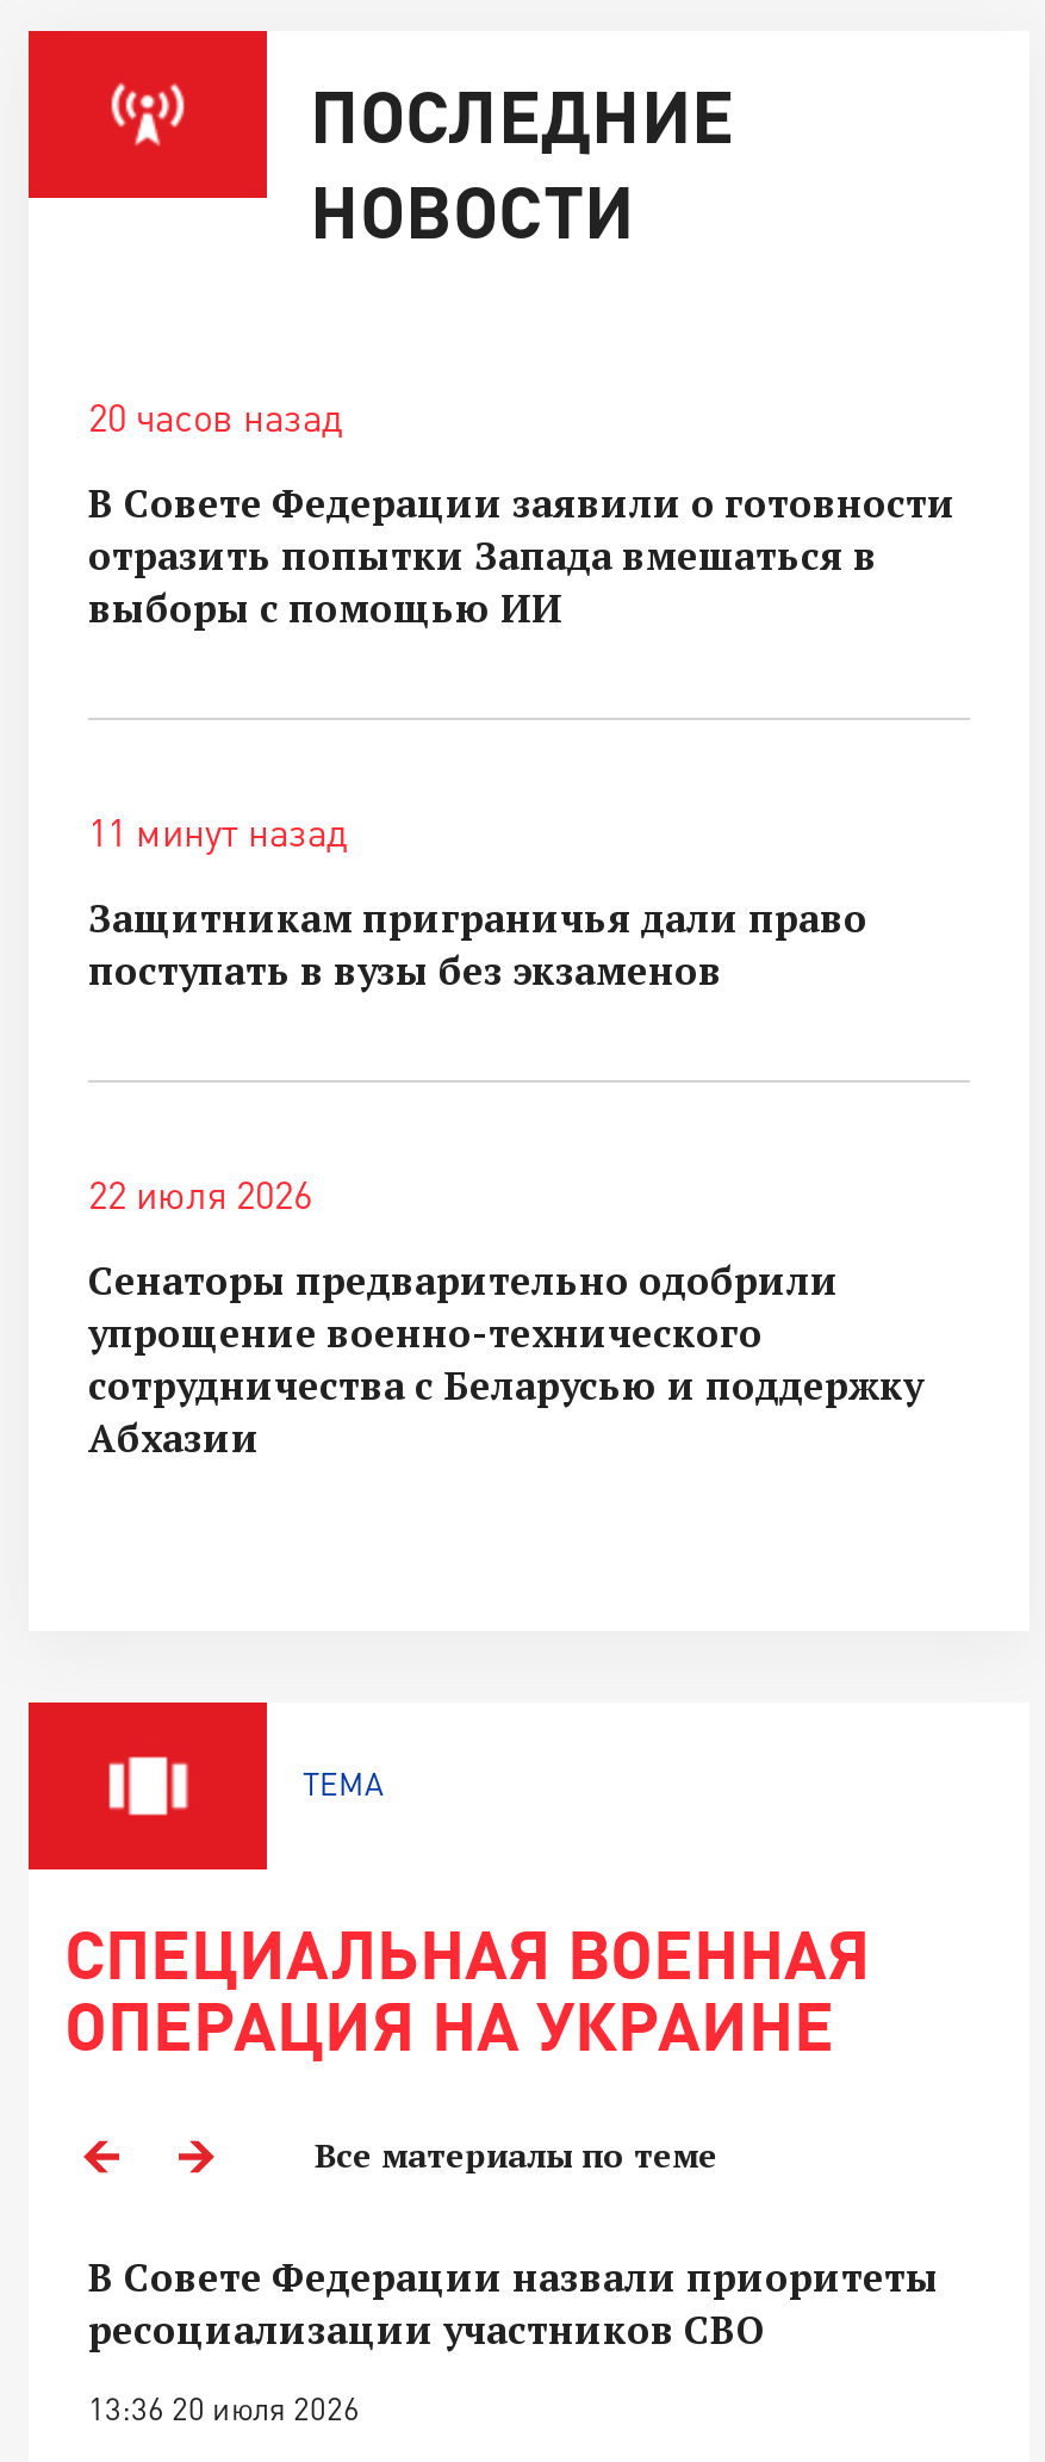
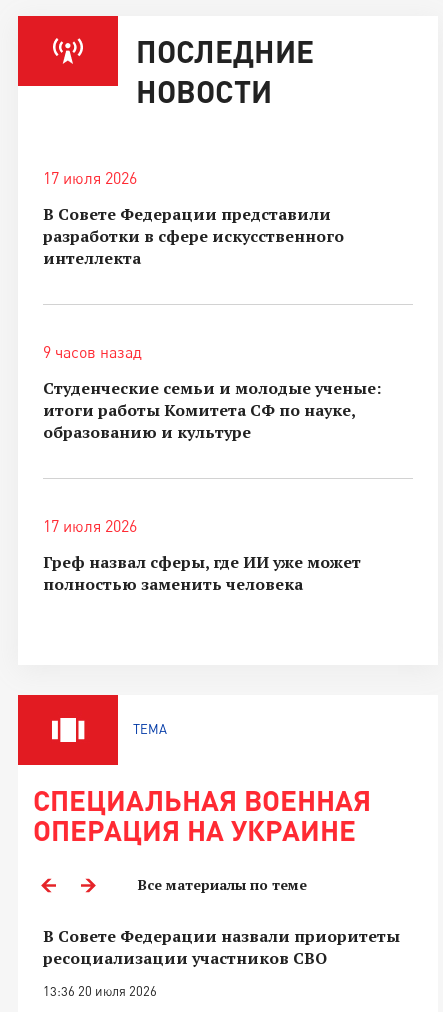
- 20 часов назад
+ 17 июля 2026

- В Совете Федерации заявили о готовности
- отразить попытки Запада вмешаться в
- выборы с помощью ИИ
+ В Совете Федерации представили
+ разработки в сфере искусственного
+ интеллекта

- 11 минут назад
+ 9 часов назад

- Защитникам приграничья дали право
- поступать в вузы без экзаменов
+ Студенческие семьи и молодые ученые:
+ итоги работы Комитета СФ по науке,
+ образованию и культуре

- 22 июля 2026
+ 17 июля 2026

- Сенаторы предварительно одобрили
- упрощение военно-технического
- сотрудничества с Беларусью и поддержку
- Абхазии
+ Греф назвал сферы, где ИИ уже может
+ полностью заменить человека
